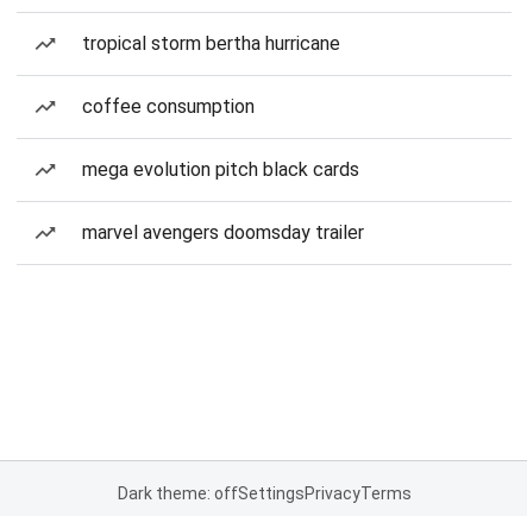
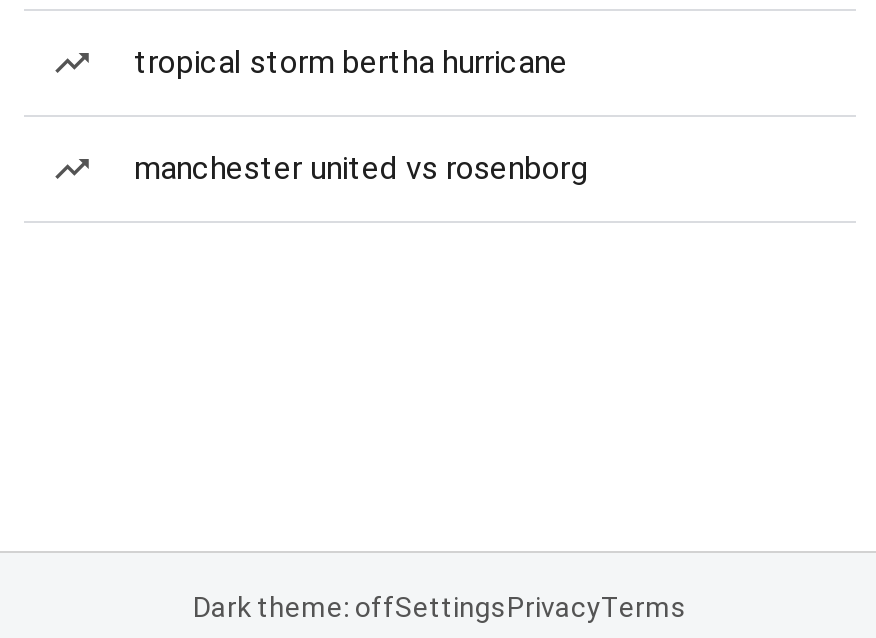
- coffee consumption
- mega evolution pitch black cards
- marvel avengers doomsday trailer
+ manchester united vs rosenborg
